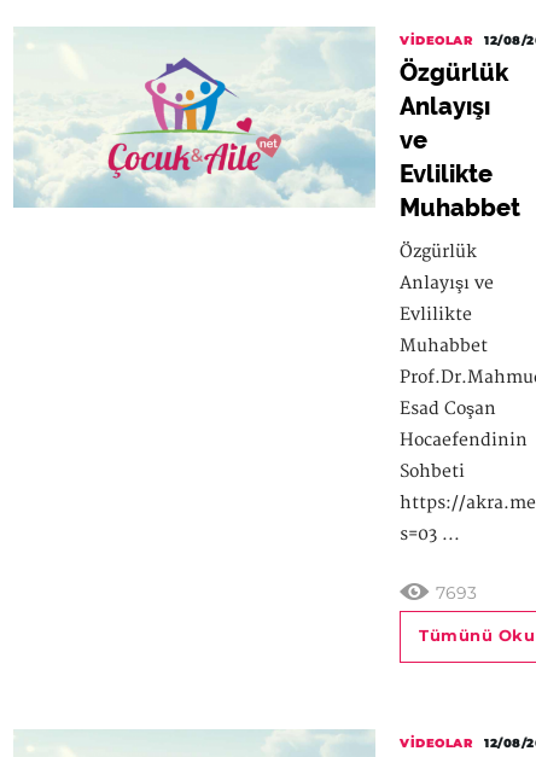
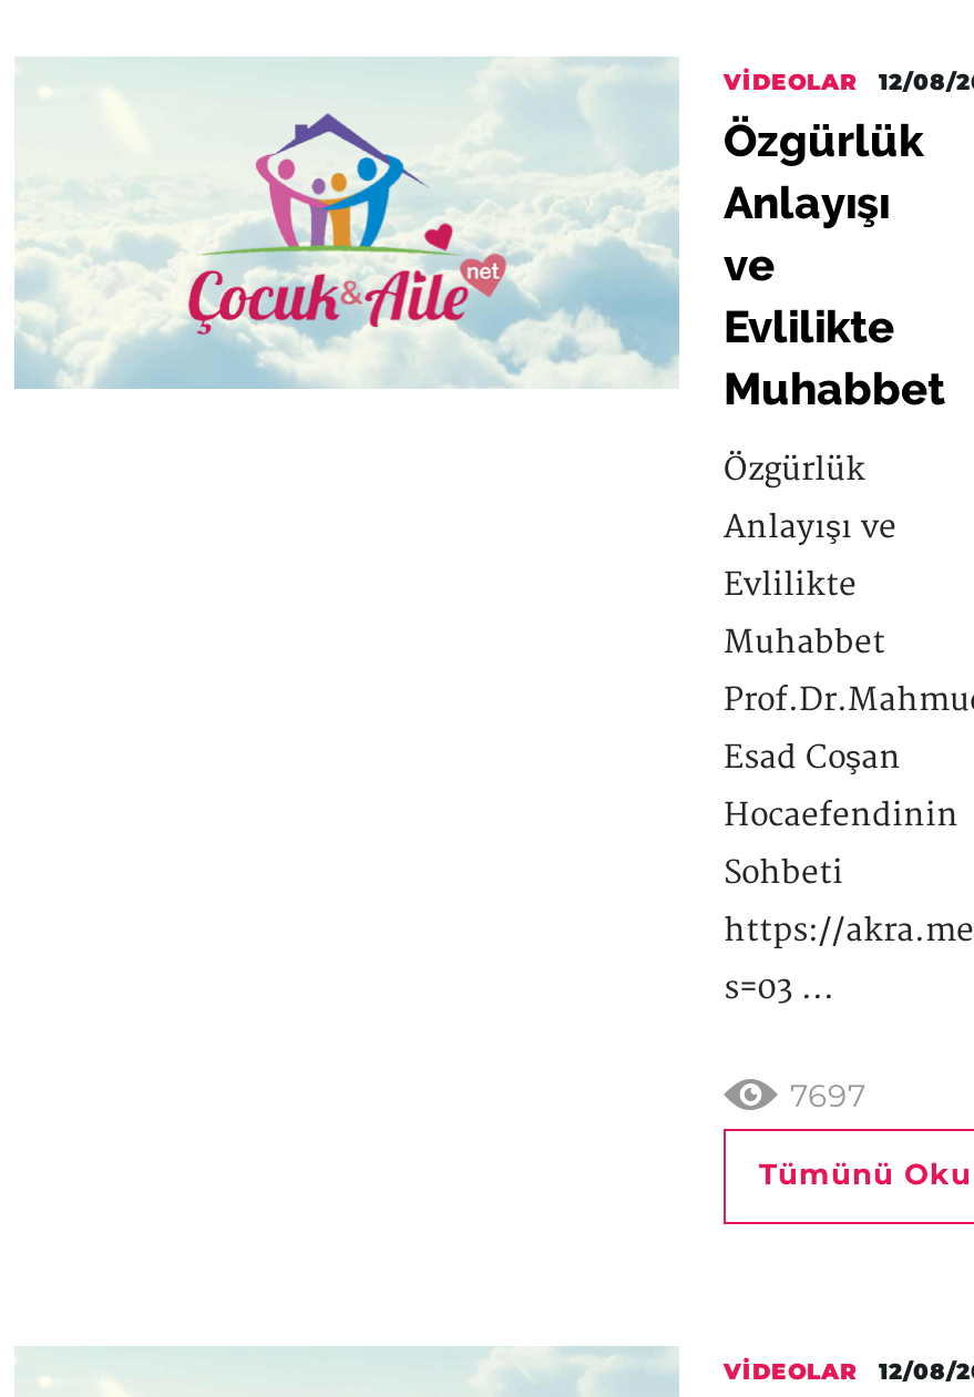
- 7693
+ 7697
